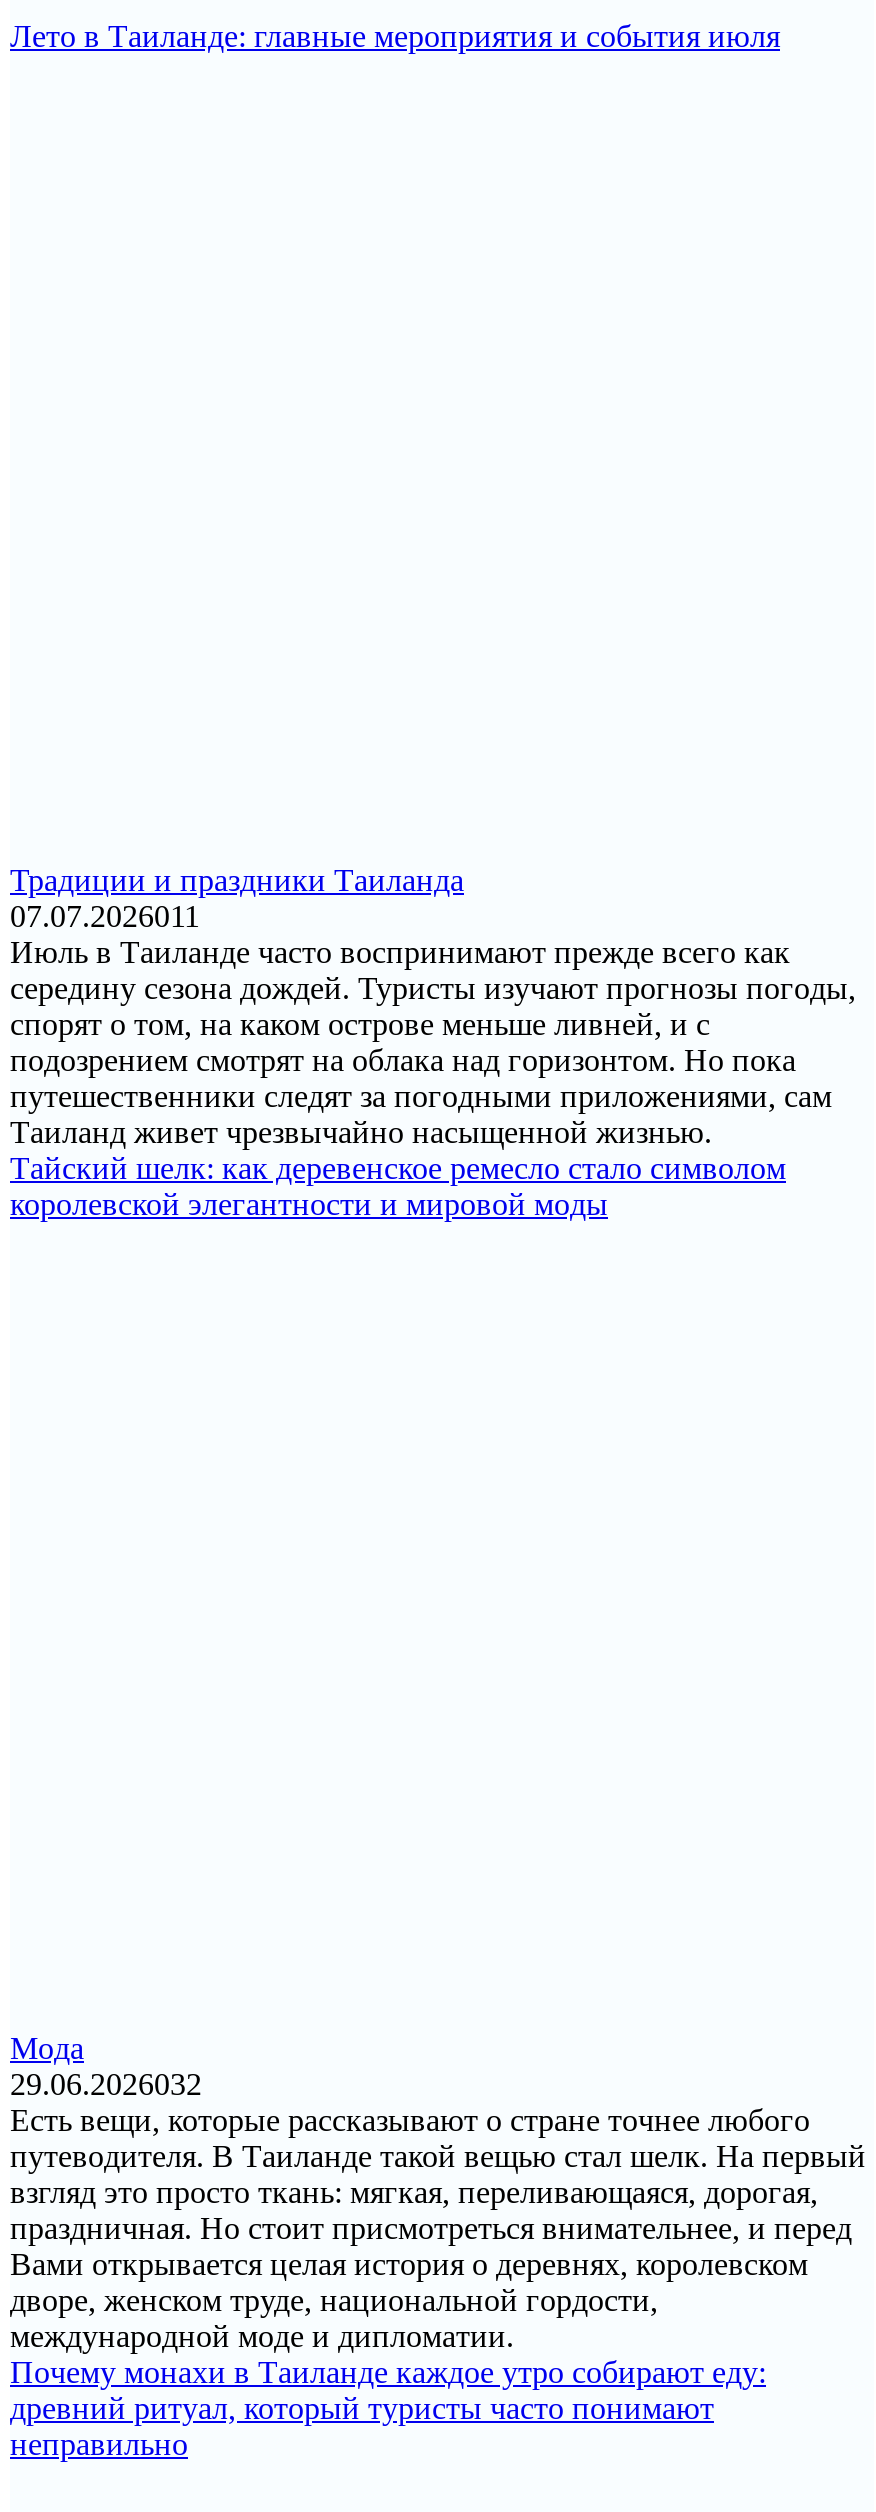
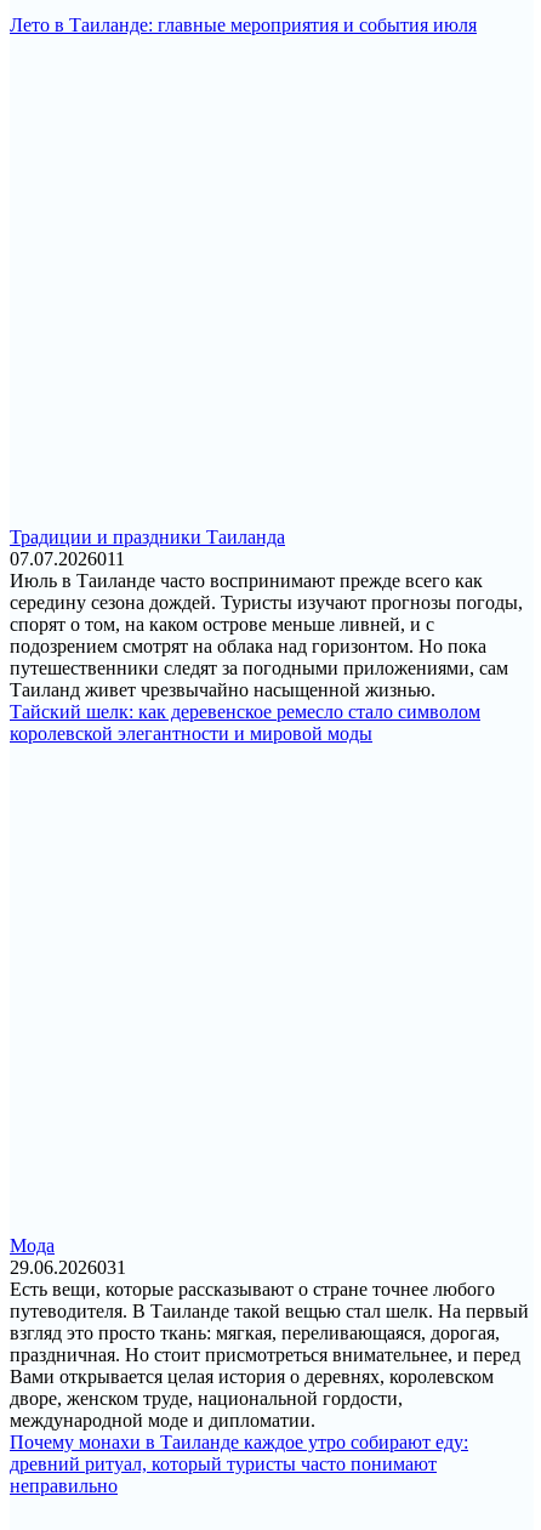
- 29.06.2026032
+ 29.06.2026031
